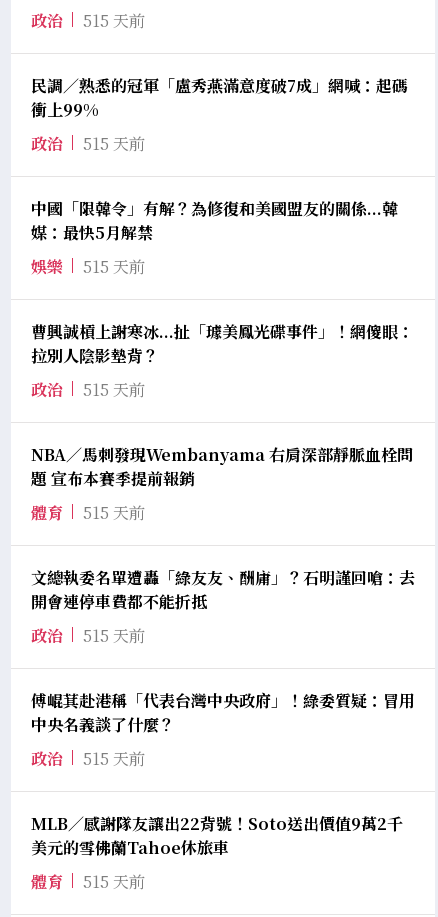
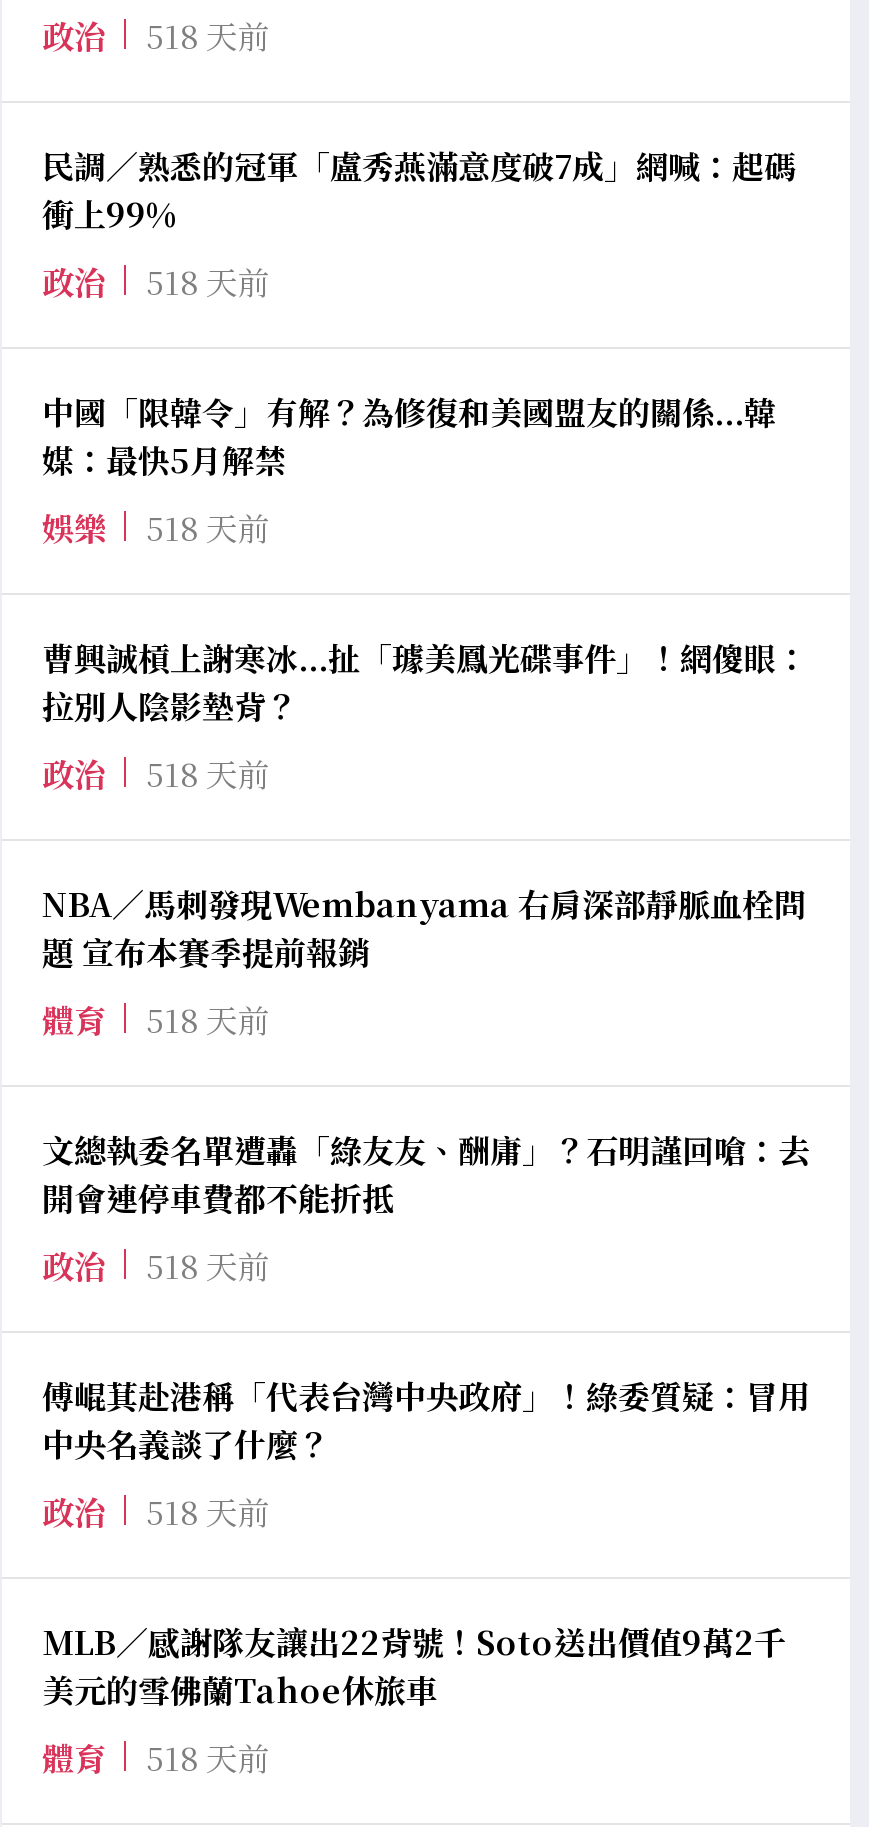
- 政治 515 天前
+ 政治 518 天前

- 政治 515 天前
+ 政治 518 天前

- 娛樂 515 天前
+ 娛樂 518 天前

- 政治 515 天前
+ 政治 518 天前

- 515 天前
+ 518 天前

- 政治 515 天前
+ 政治 518 天前

- 政治 515 天前
+ 政治 518 天前

- 515 天前
+ 518 天前
